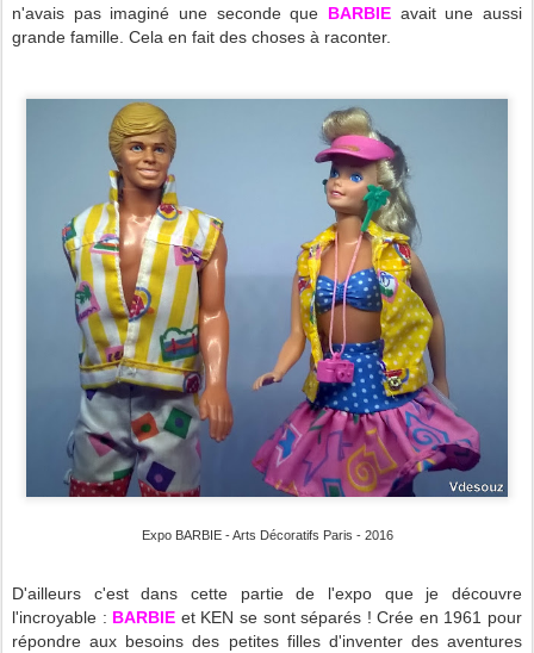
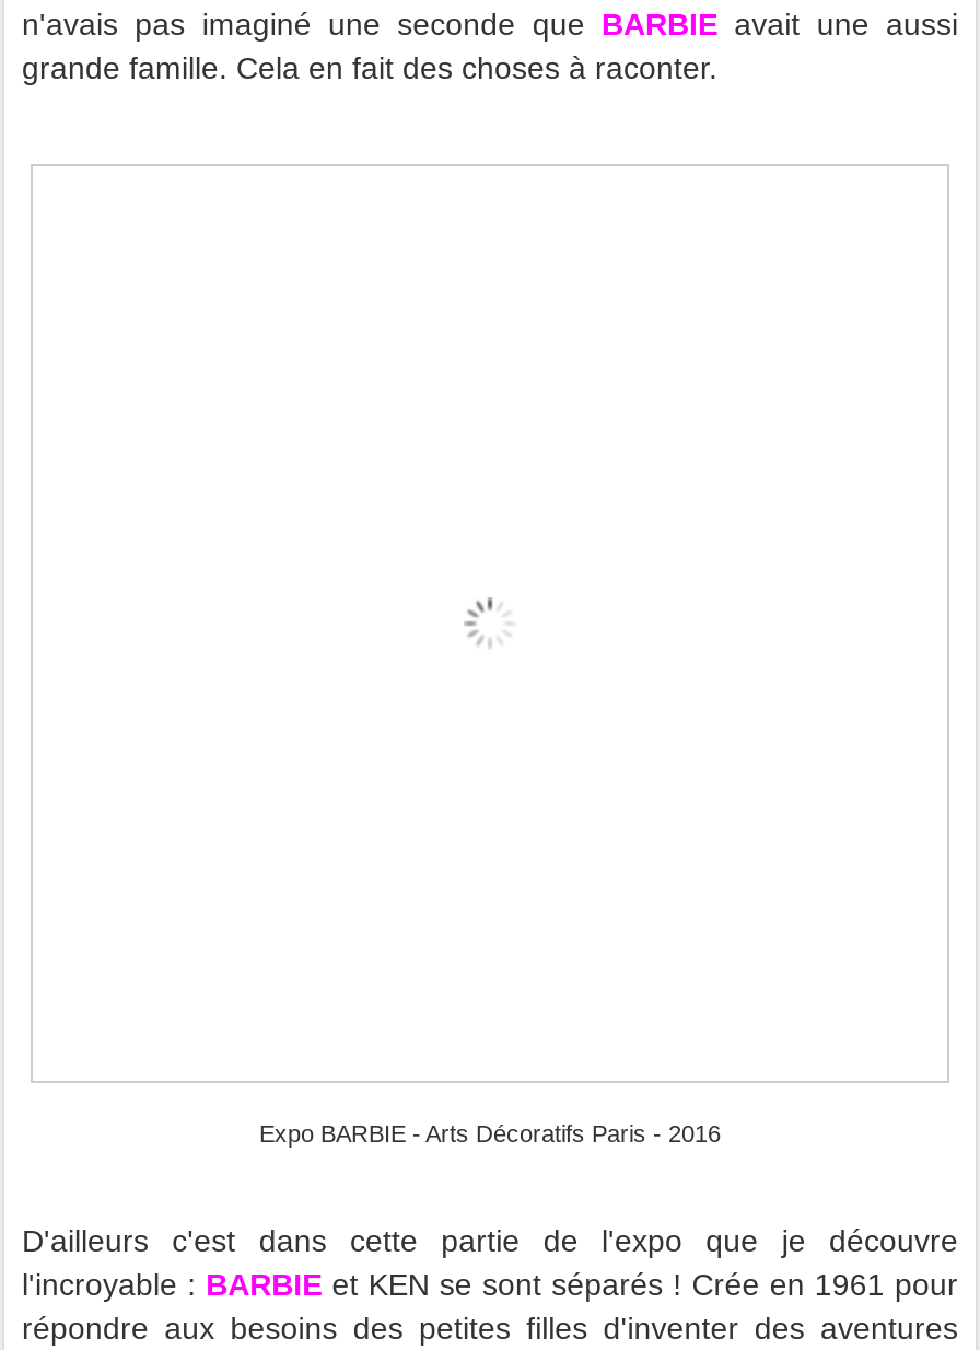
- [image]
